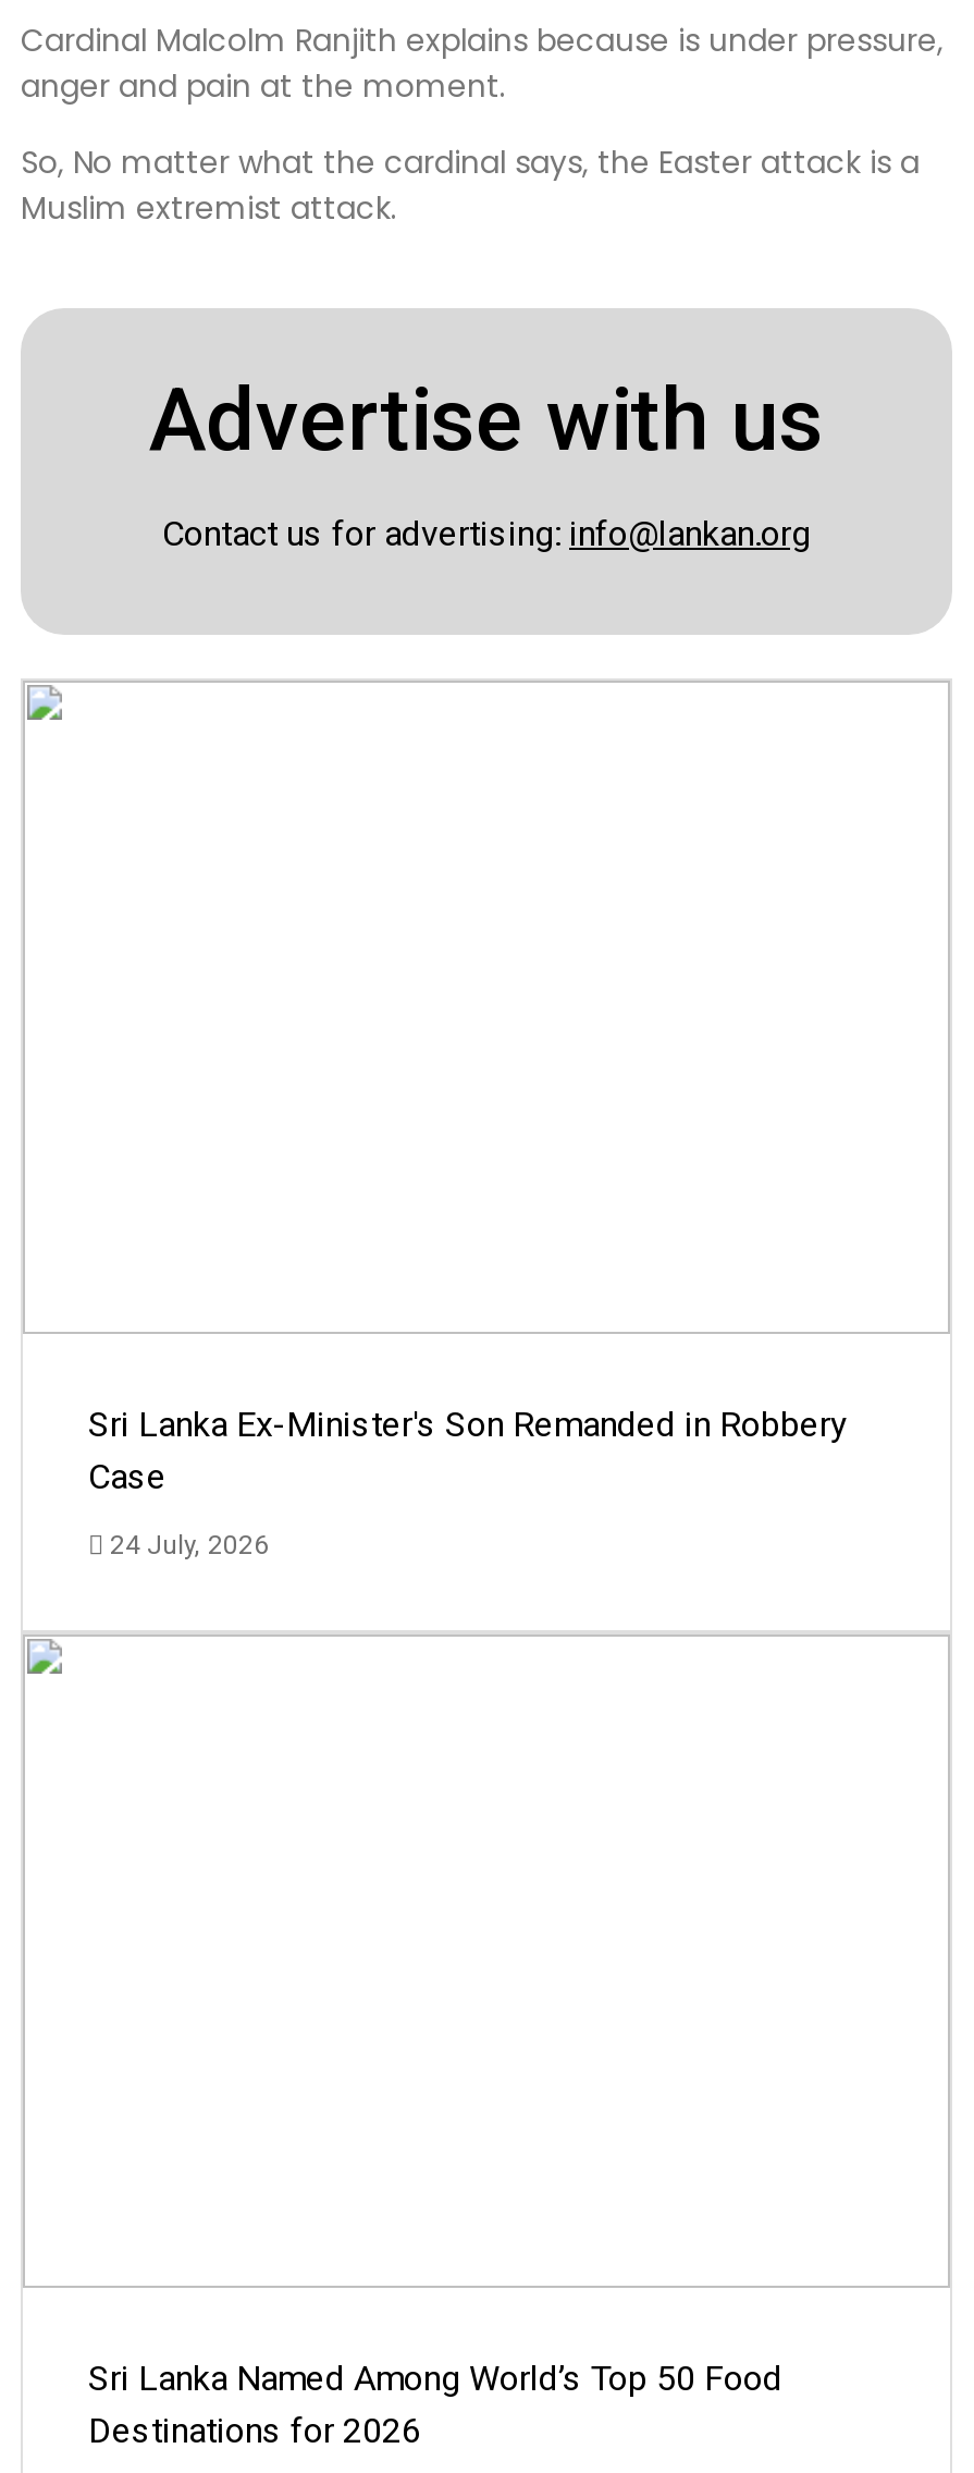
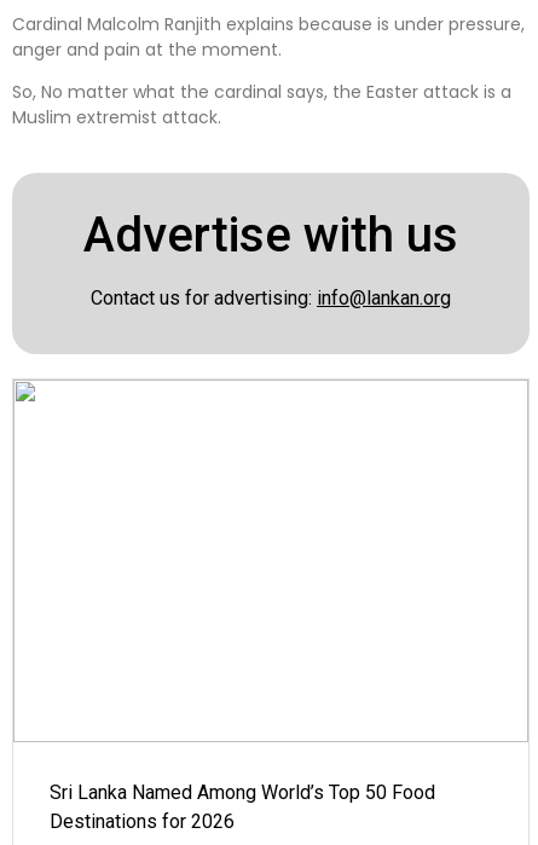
- Sri Lanka Ex-Minister's Son Remanded in Robbery
- Case
- 24 July, 2026
